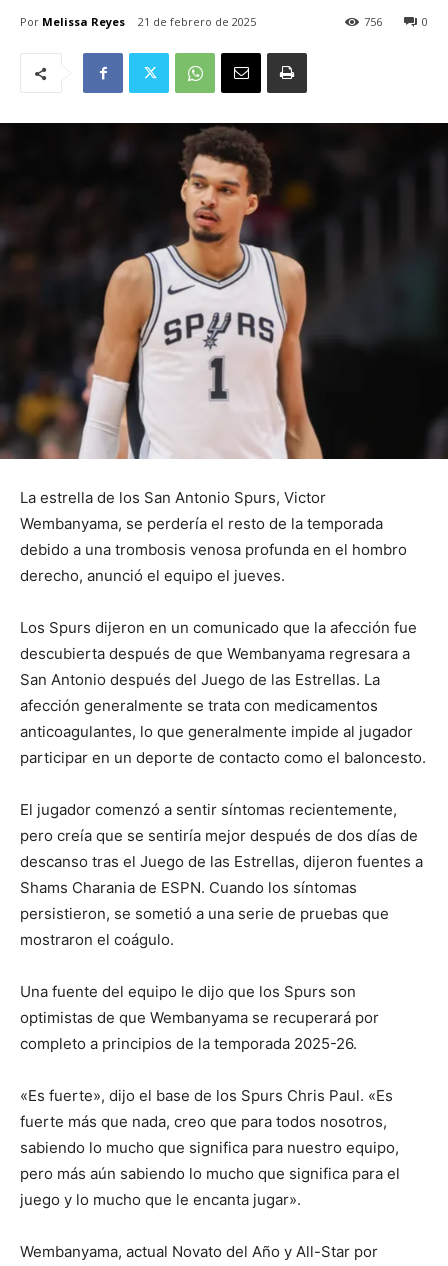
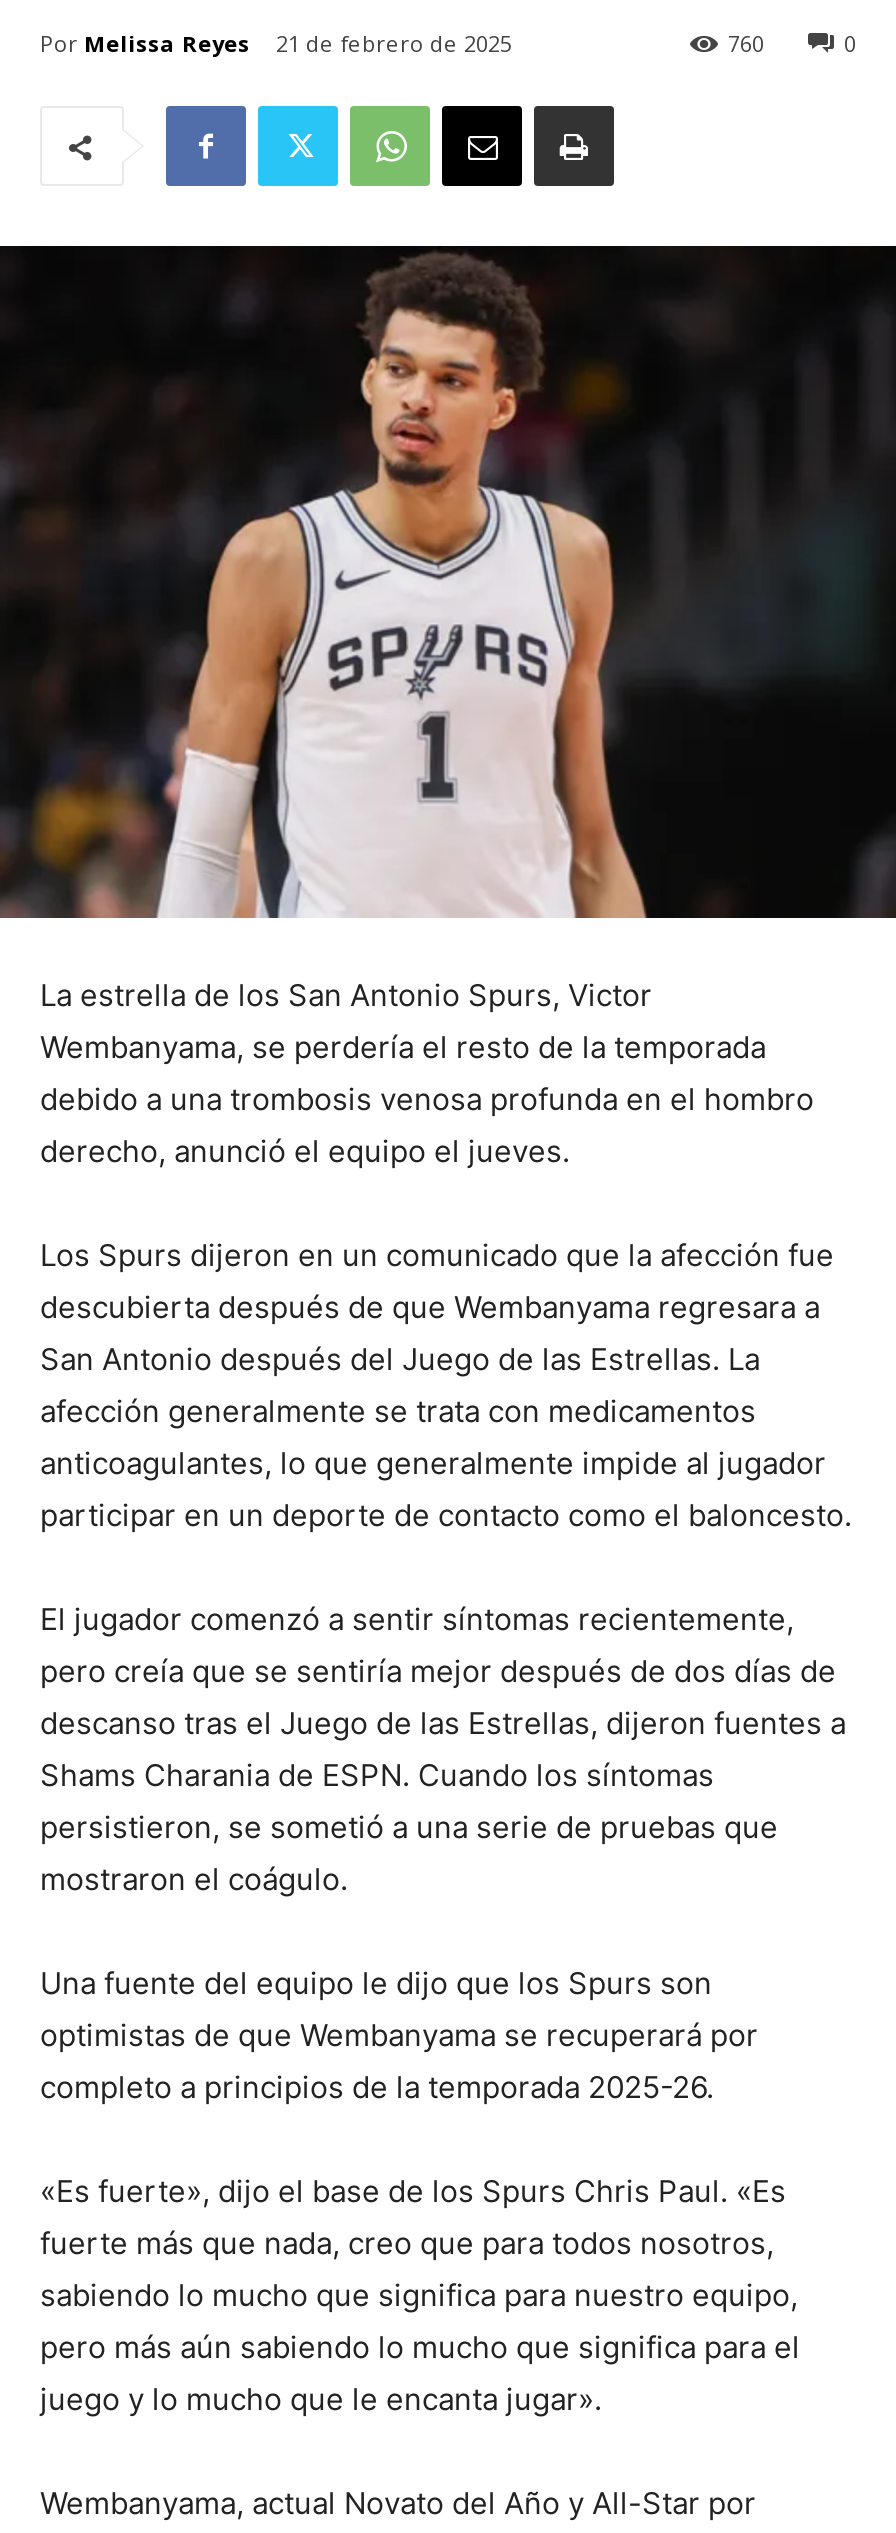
- 756
+ 760
